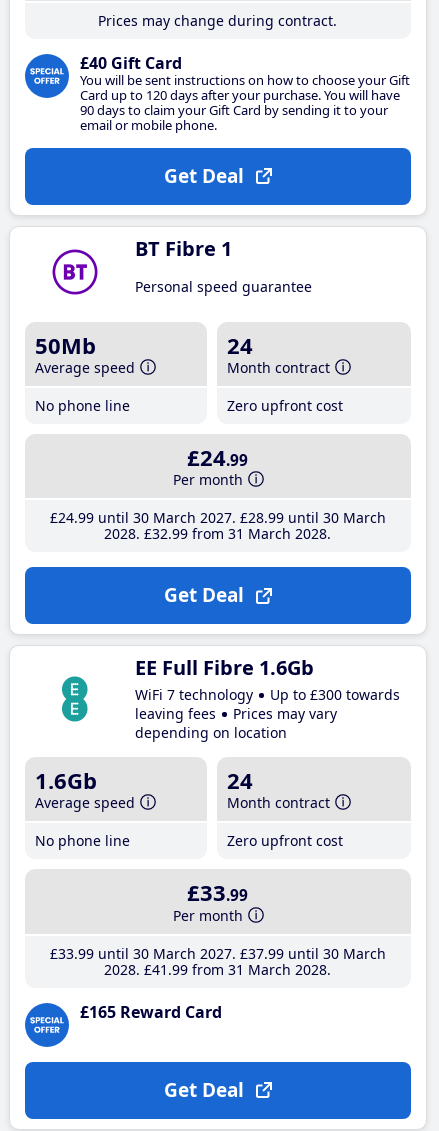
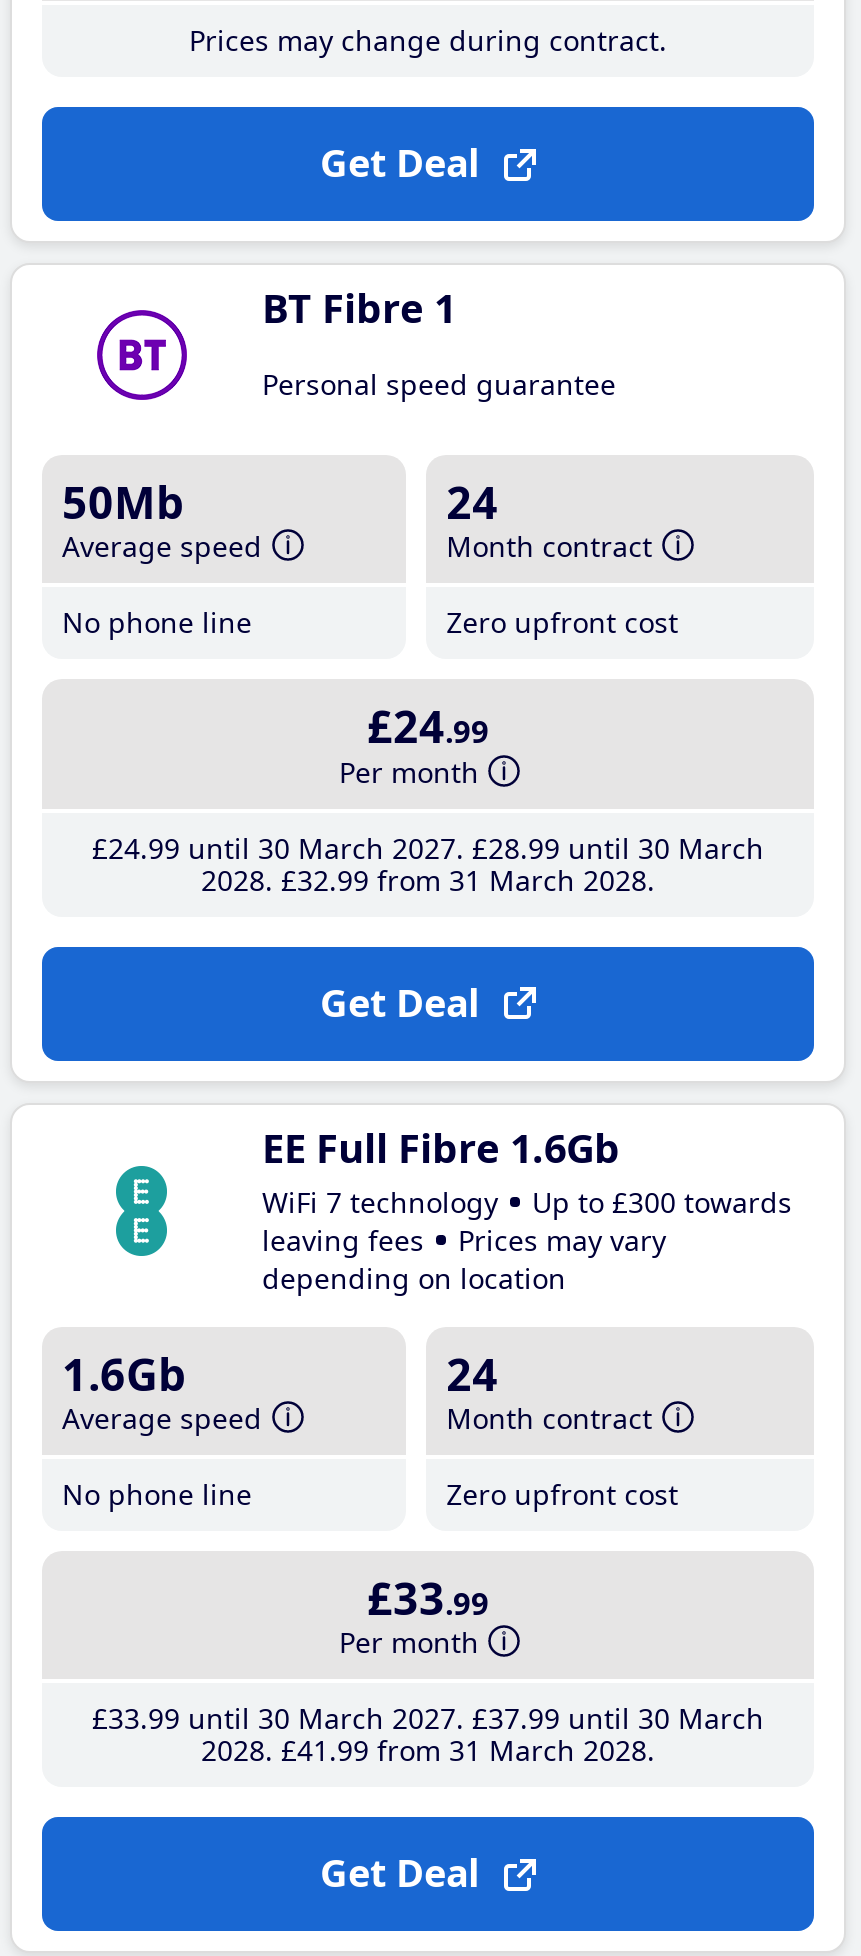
- [image]
- £40 Gift Card
- You will be sent instructions on how to choose your Gift
- Card up to 120 days after your purchase. You will have
- 90 days to claim your Gift Card by sending it to your
- email or mobile phone.

- [image]
- £165 Reward Card
